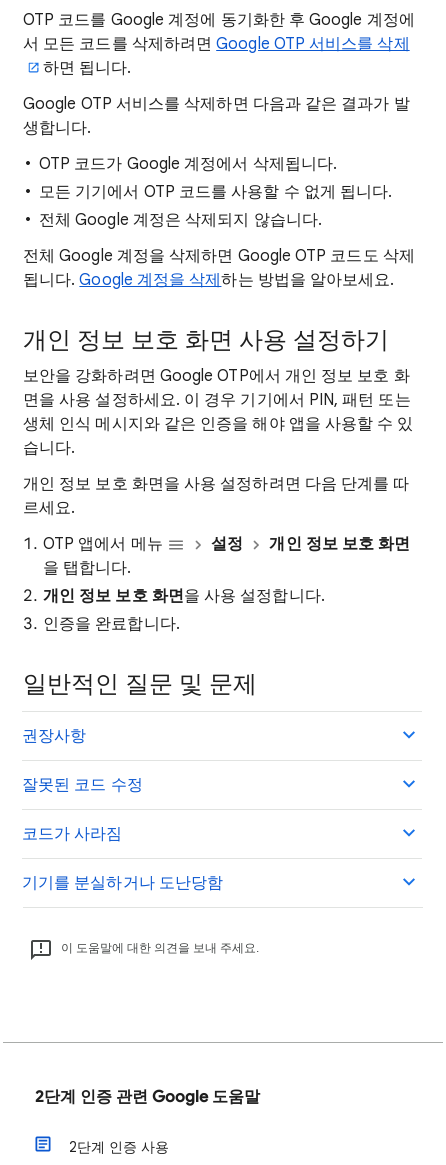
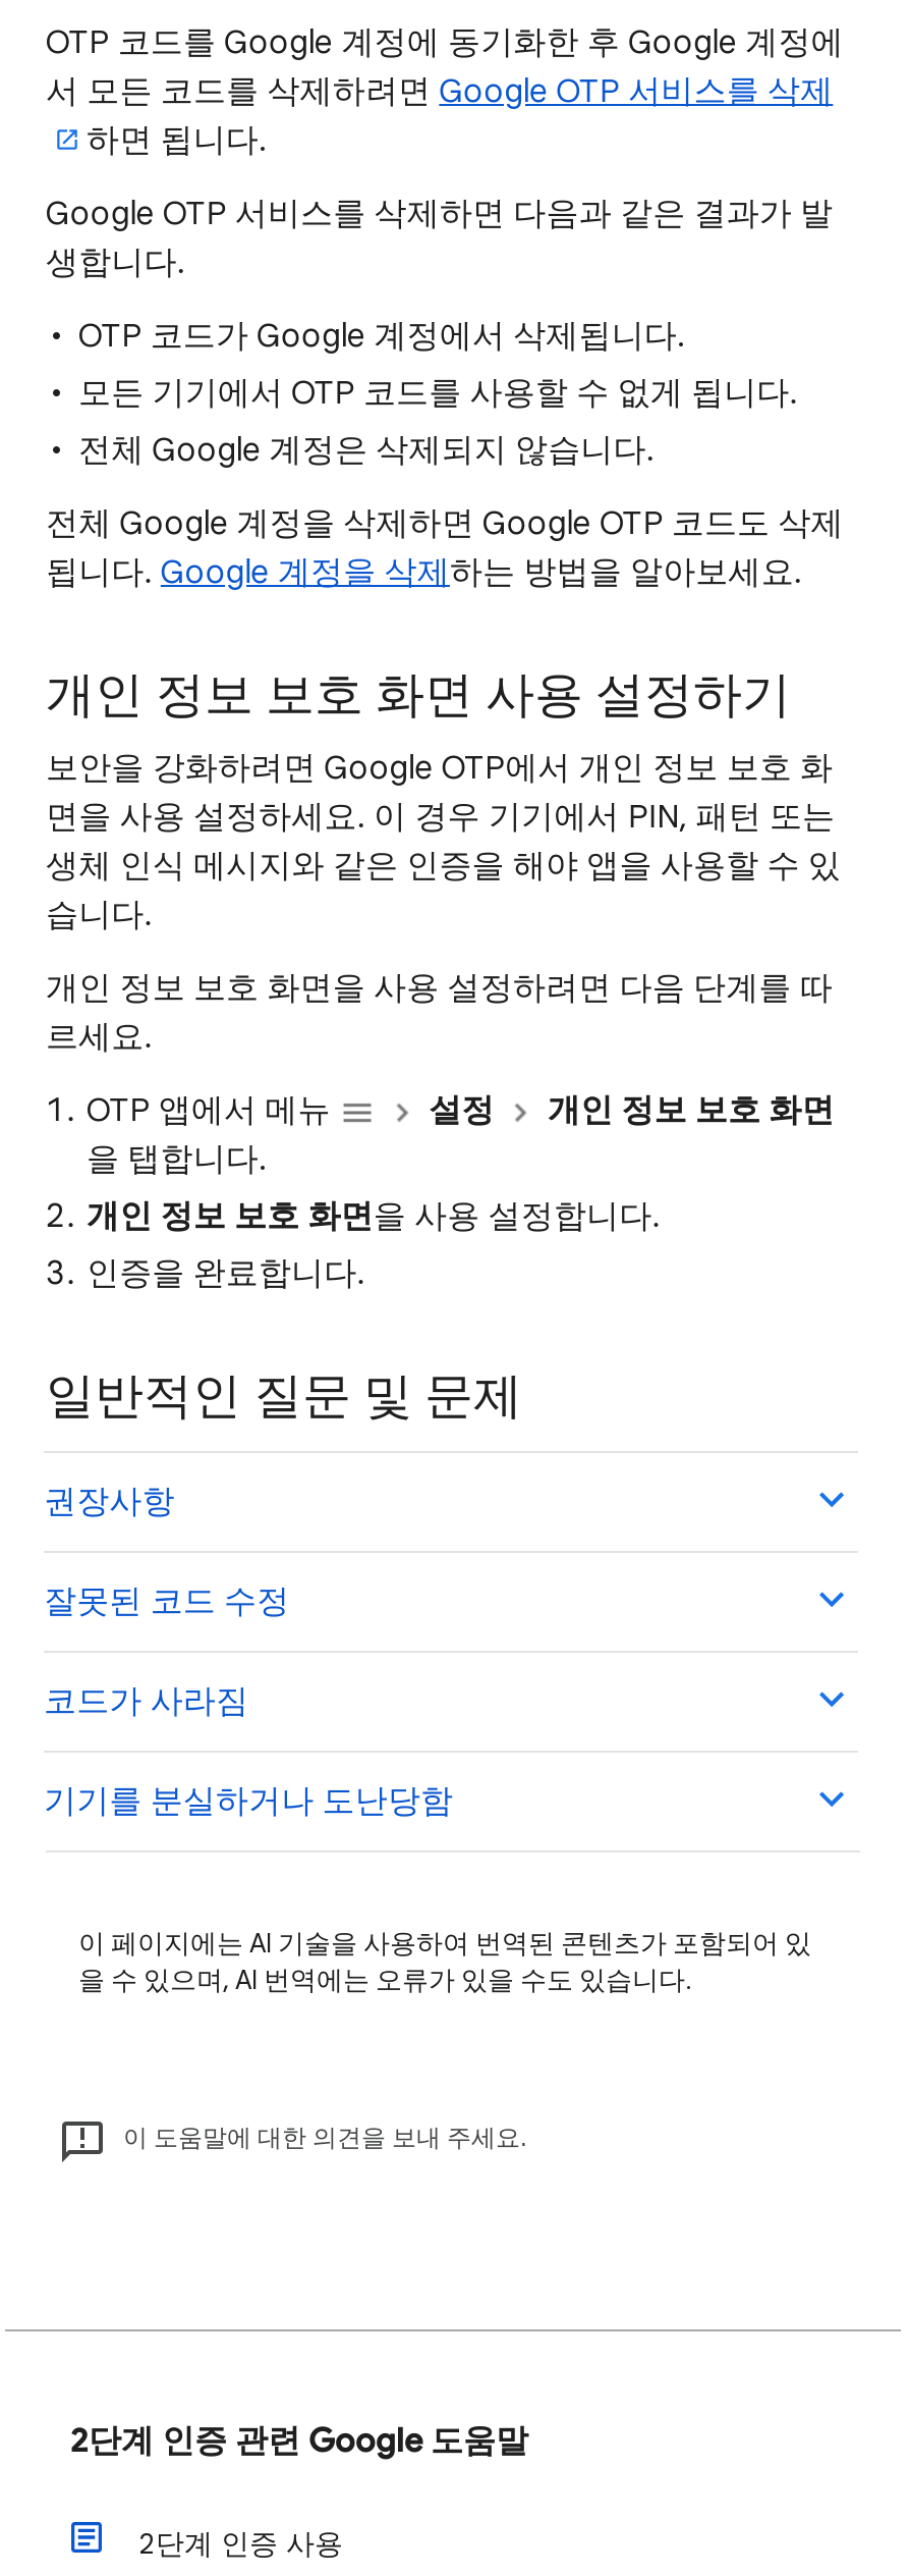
+ 이 페이지에는 AI 기술을 사용하여 번역된 콘텐츠가 포함되어 있
+ 을 수 있으며, AI 번역에는 오류가 있을 수도 있습니다.
